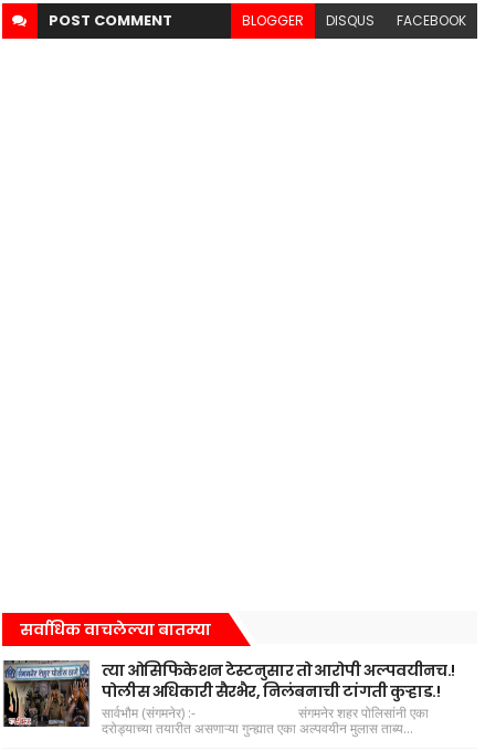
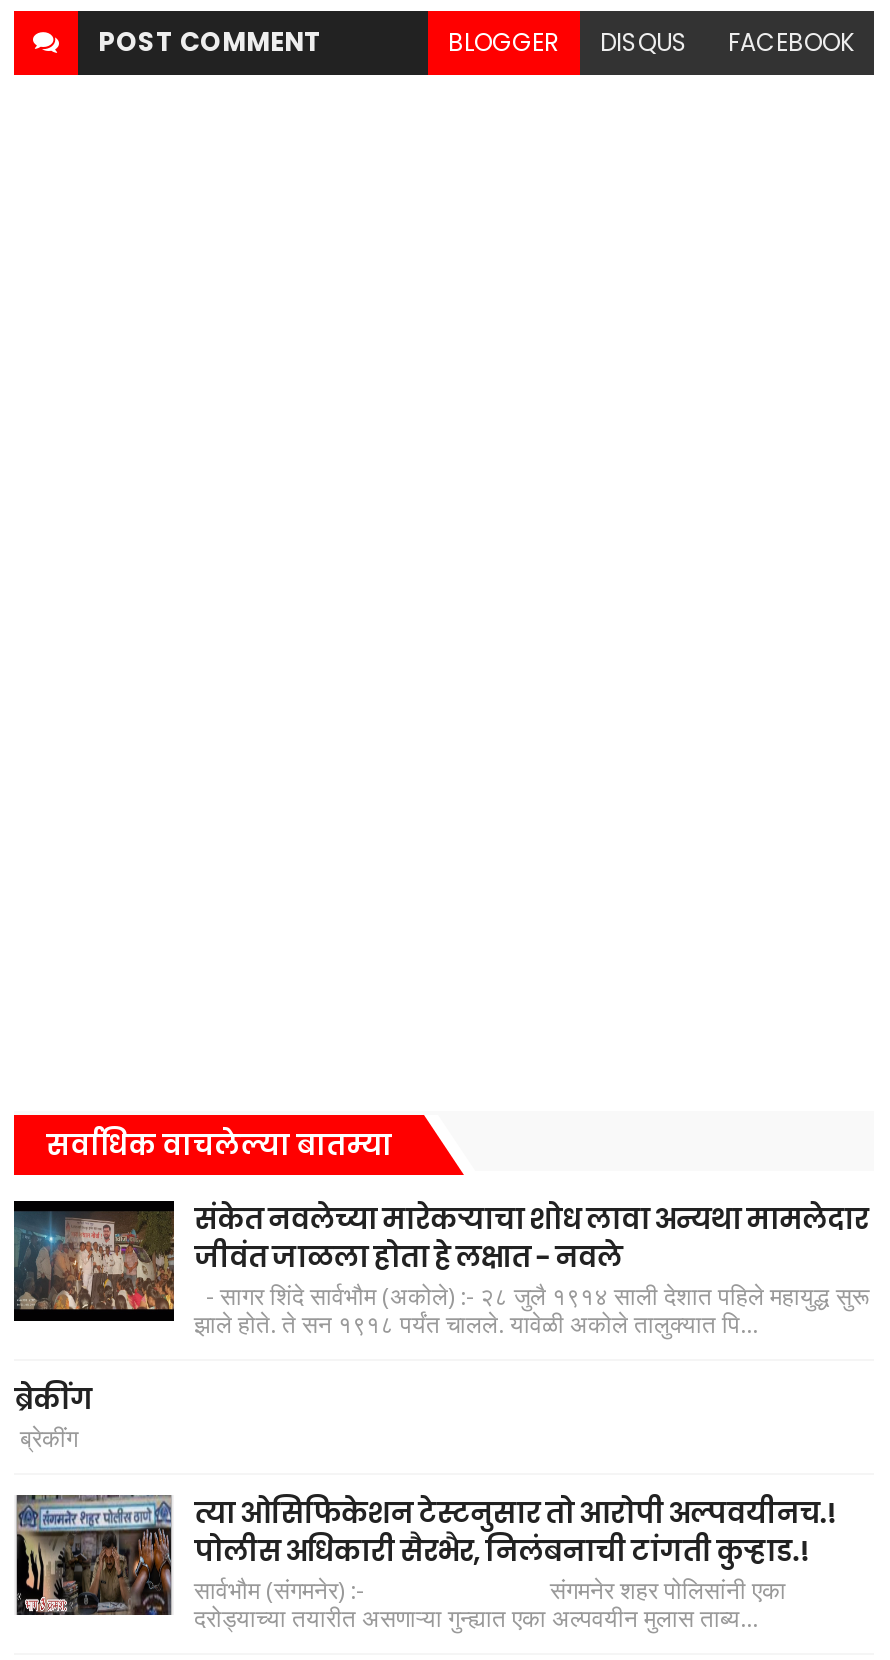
+ [image]
+ संकेत नवलेच्या मारेकर्‍याचा शोध लावा अन्यथा मामलेदार
+ जीवंत जाळला होता हे लक्षात - नवले
+ - सागर शिंदे सार्वभौम (अकोले) :- २८ जुलै १९१४ साली देशात पहिले महायुद्ध सुरू
+ झाले होते. ते सन १९१८ पर्यंत चालले. यावेळी अकोले तालुक्यात पि...
+ ब्रेकींग
+ ब्रेकींग
